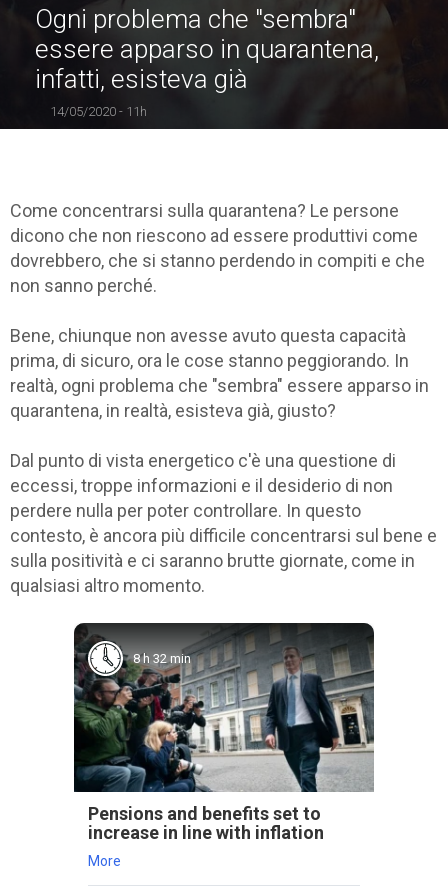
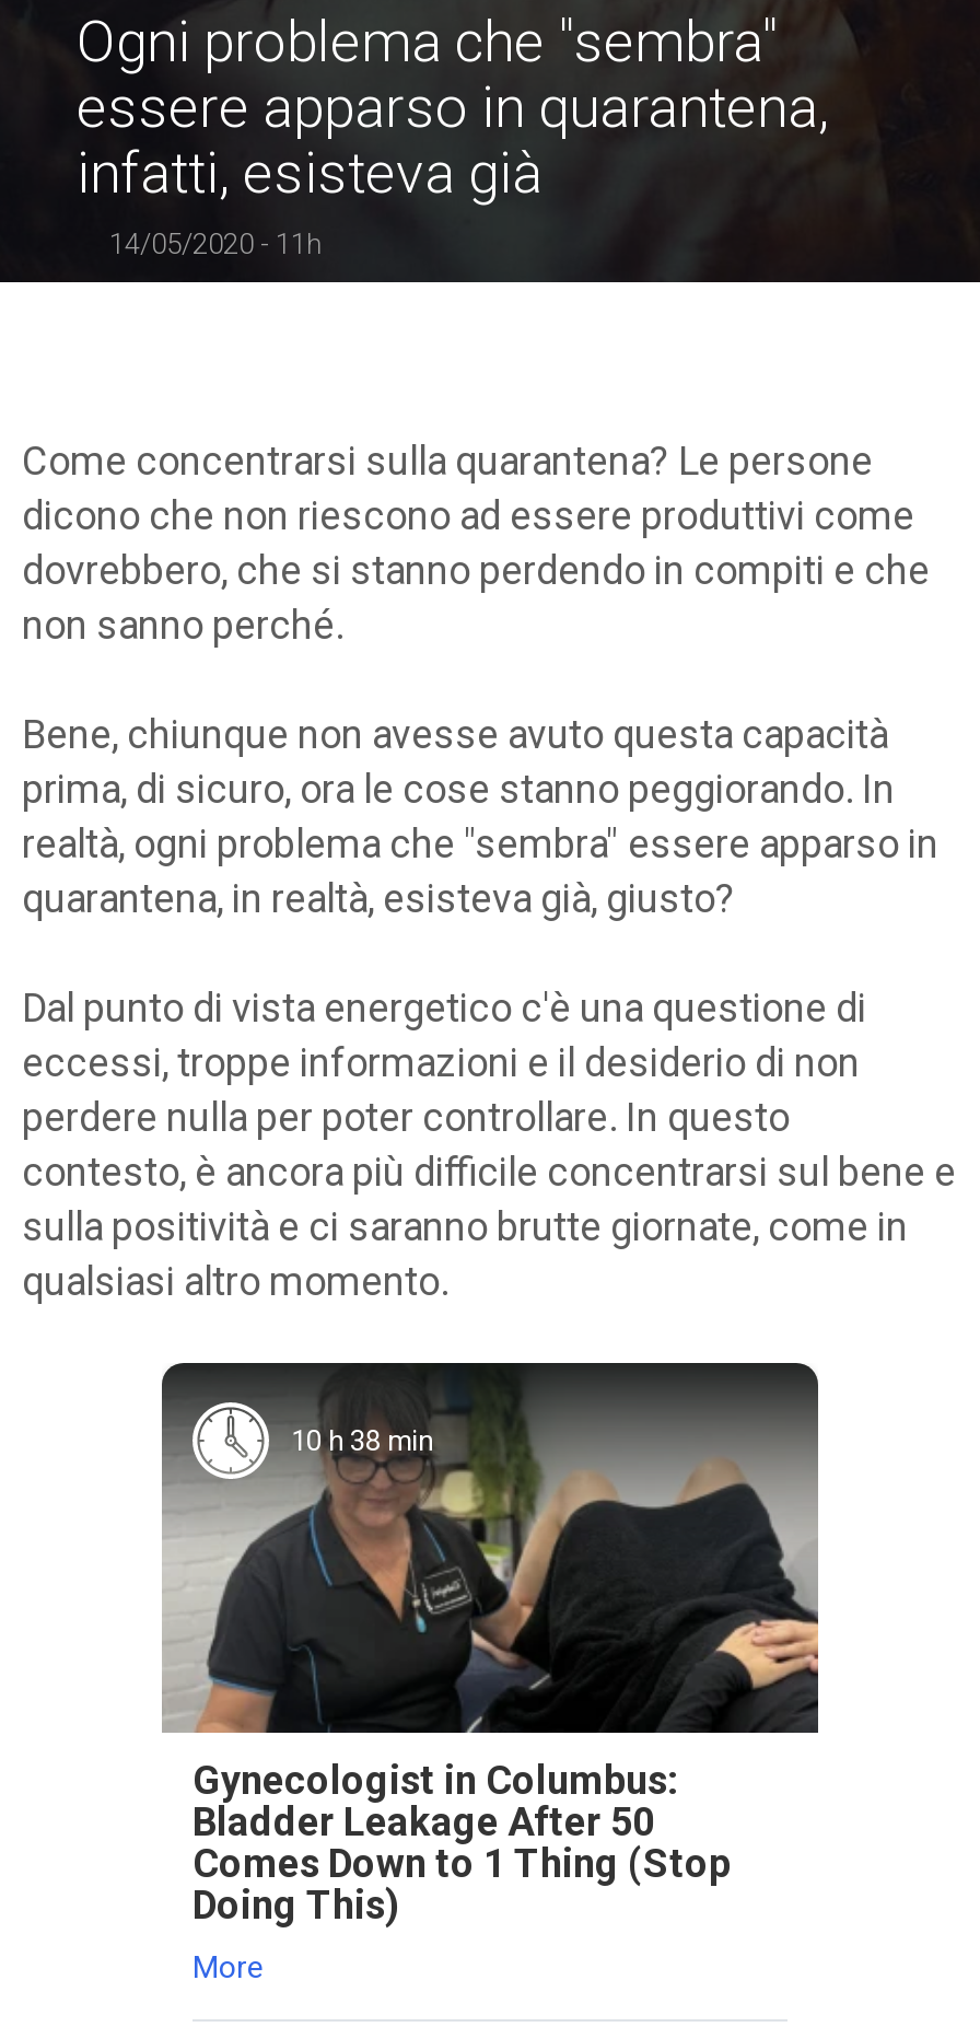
- [image]
- 8 h 32 min
+ [image]
+ 10 h 38 min

- Pensions and benefits set to
- increase in line with inflation
+ Gynecologist in Columbus:
+ Bladder Leakage After 50
+ Comes Down to 1 Thing (Stop
+ Doing This)
